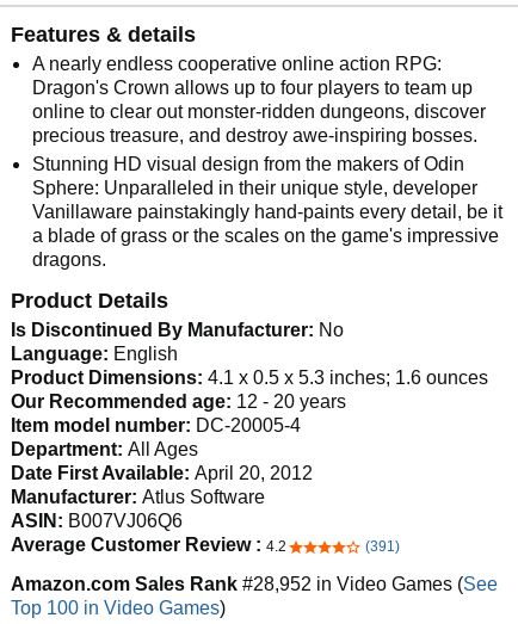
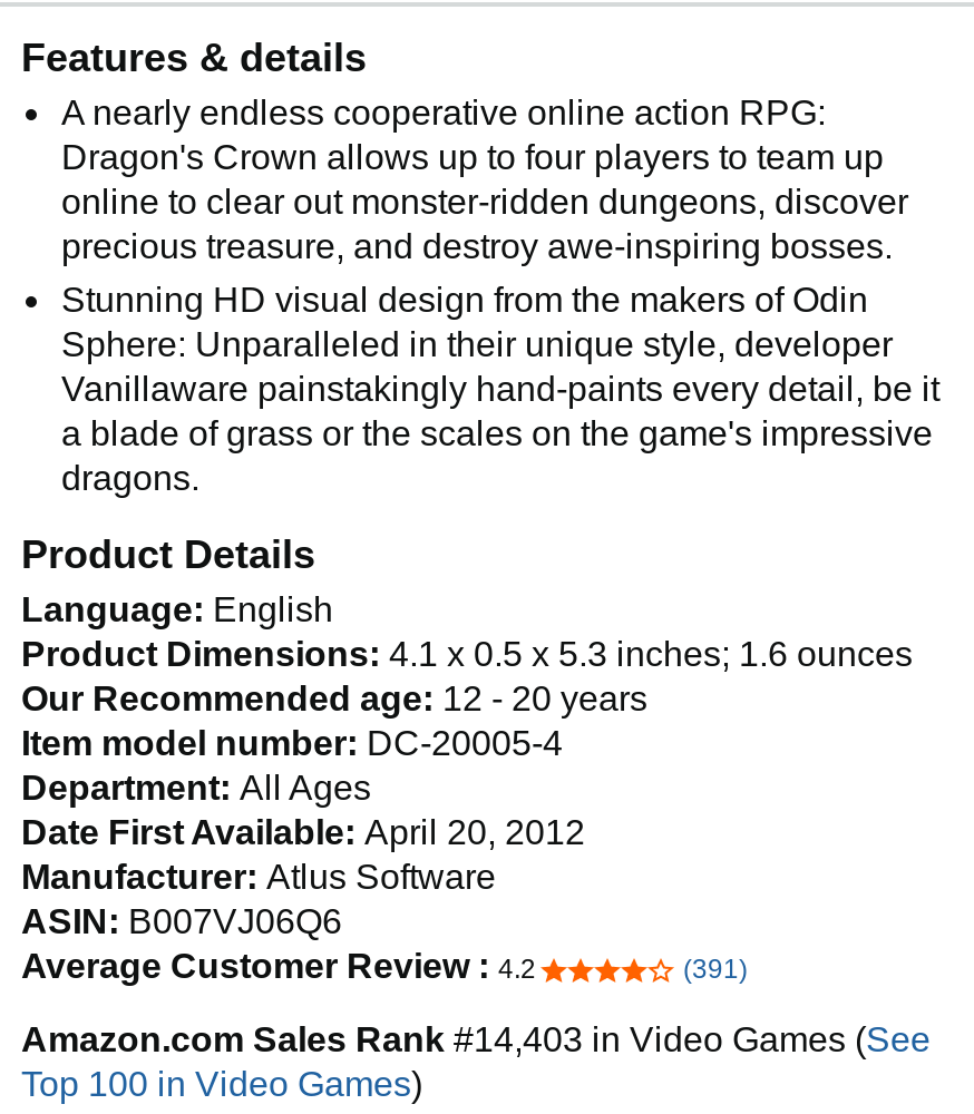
- Is Discontinued By Manufacturer: No

- Amazon.com Sales Rank #28,952 in Video Games (See
+ Amazon.com Sales Rank #14,403 in Video Games (See
